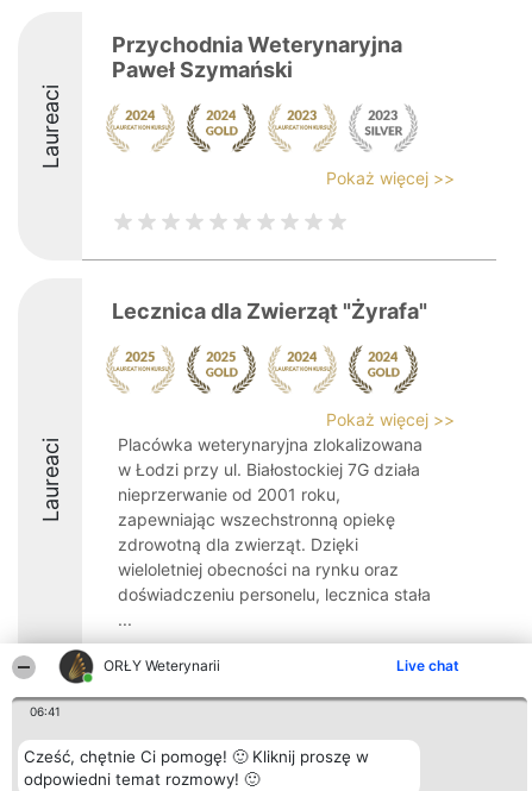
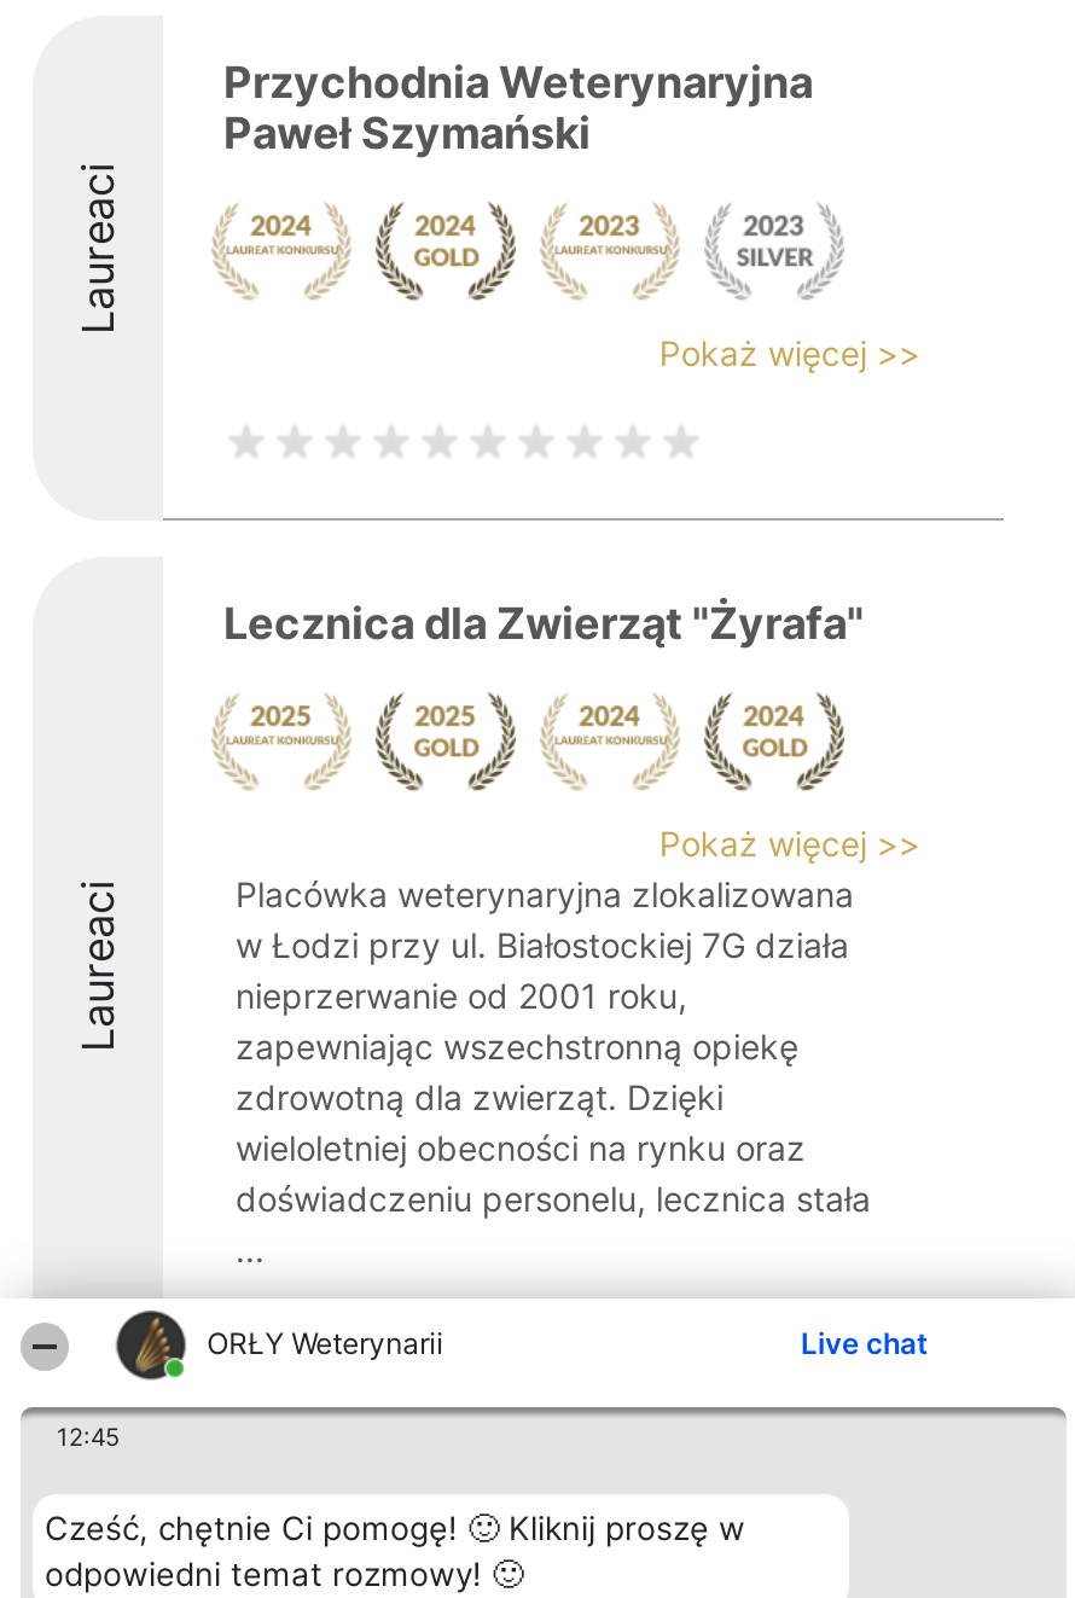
- 06:41
+ 12:45
